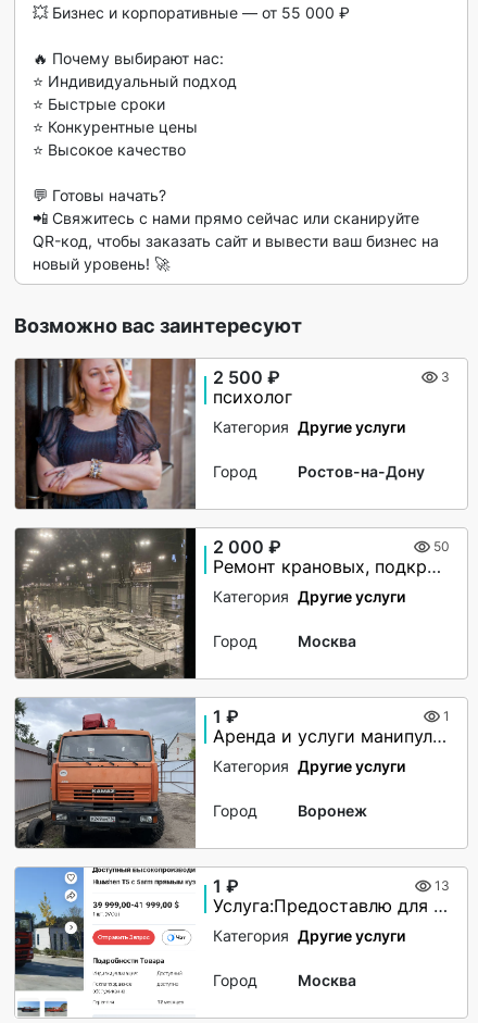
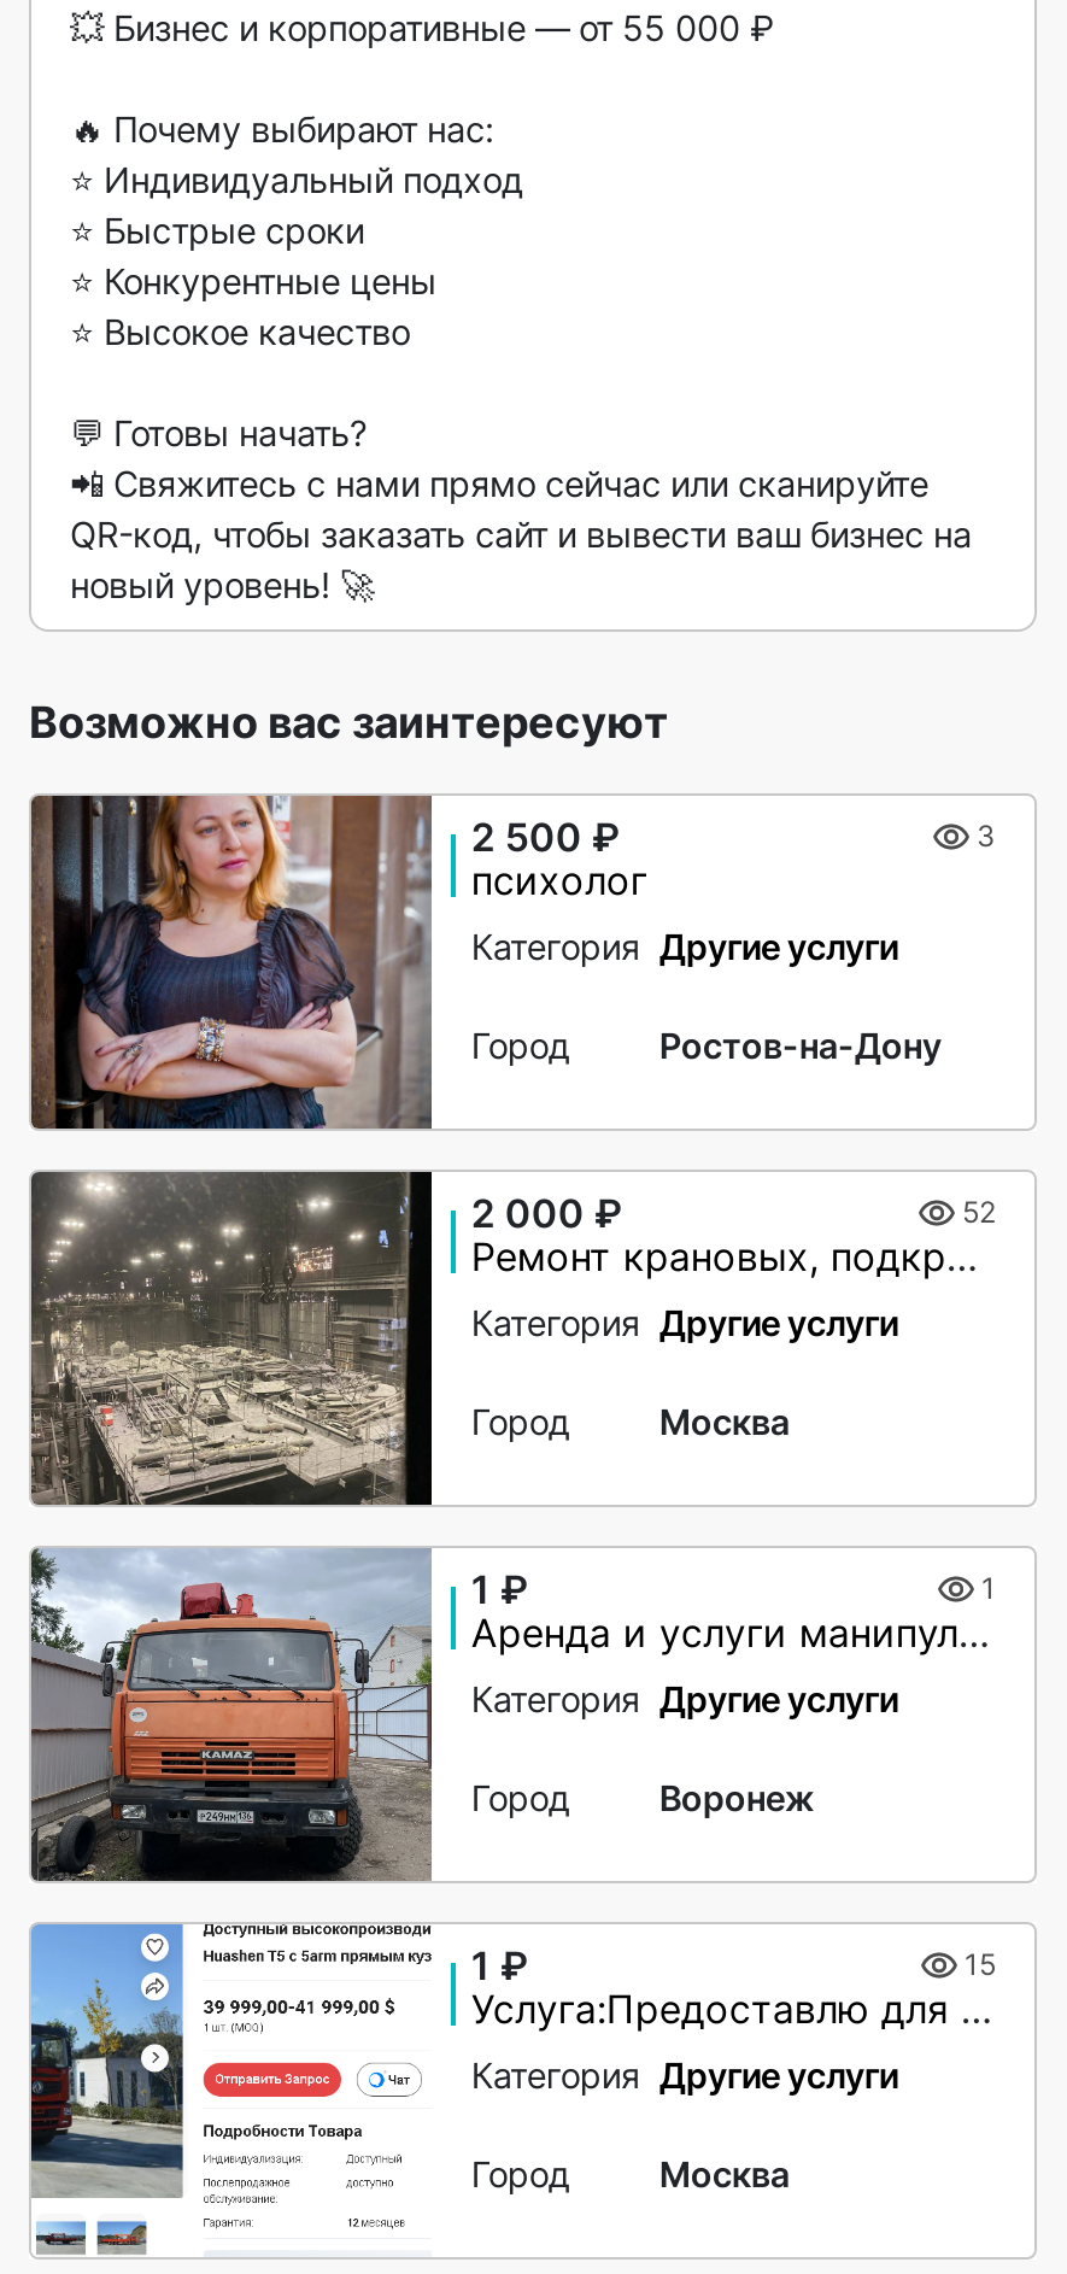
- 50
+ 52

- 13
+ 15
